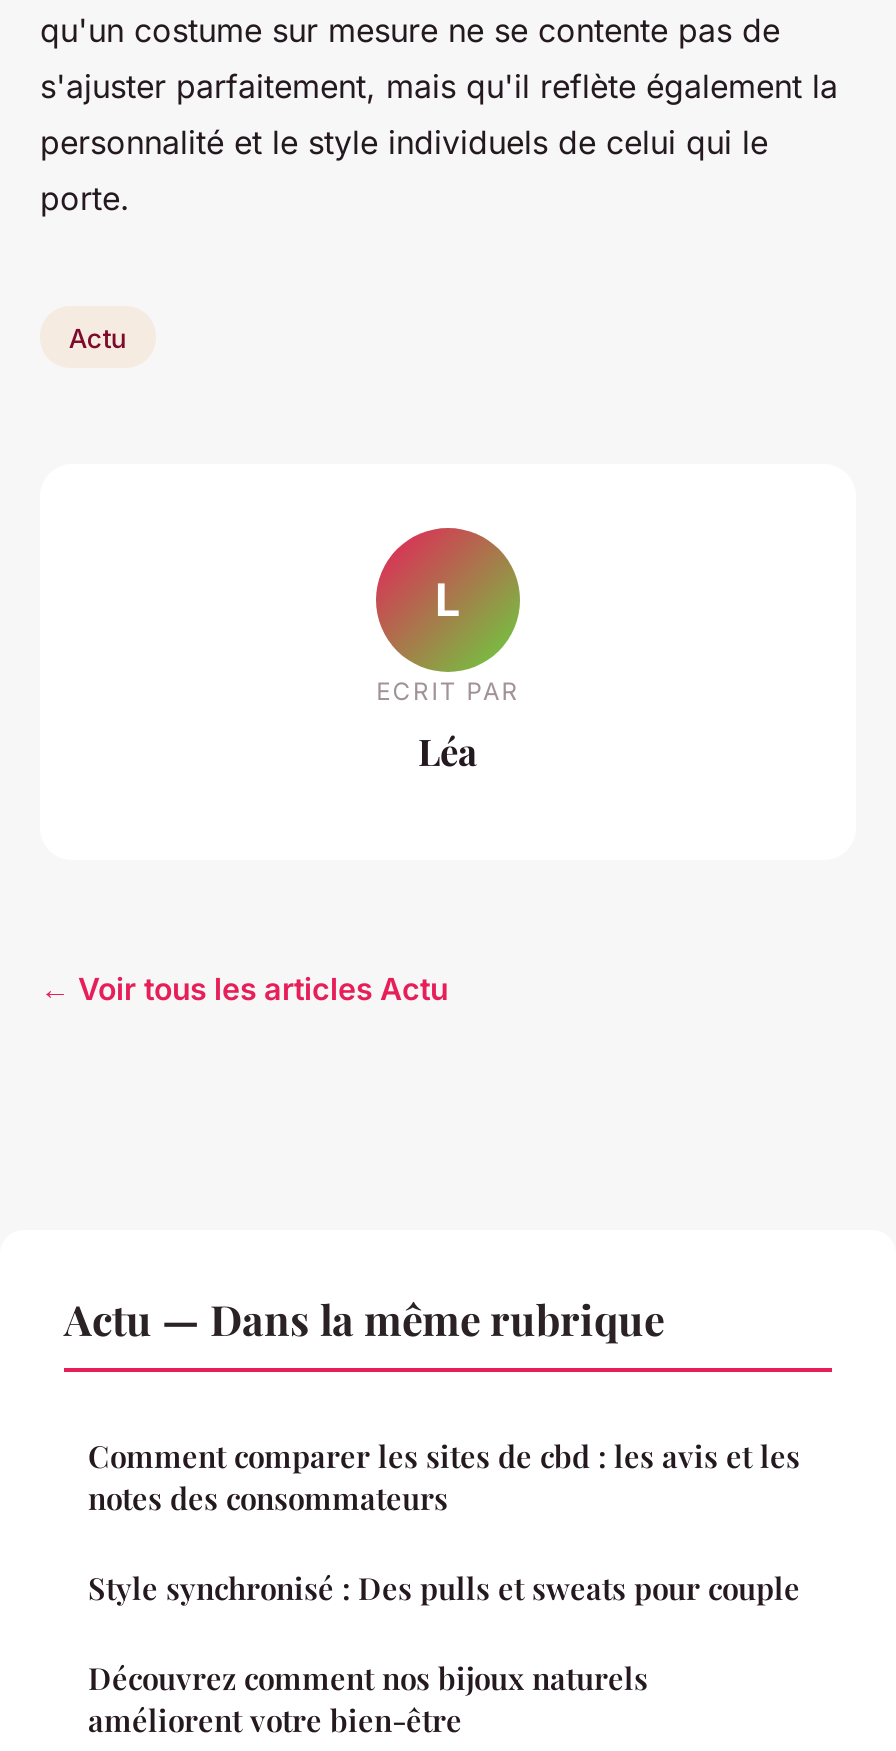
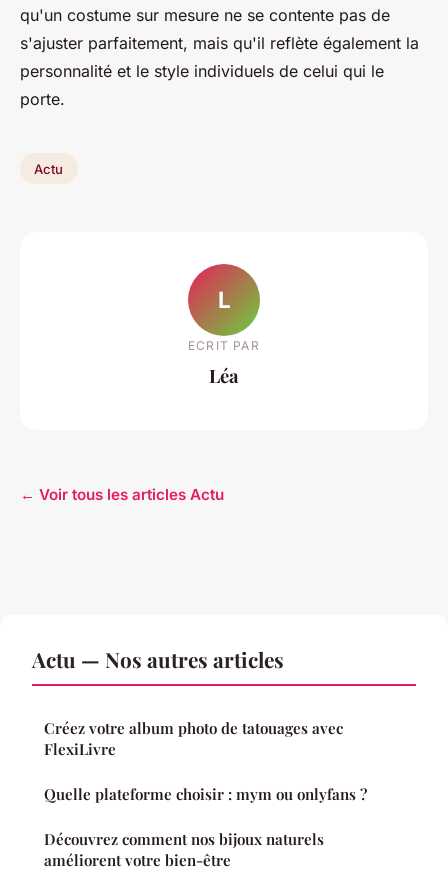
- Actu — Dans la même rubrique
+ Actu — Nos autres articles

- Comment comparer les sites de cbd : les avis et les
- notes des consommateurs
+ Créez votre album photo de tatouages avec
+ FlexiLivre

- Style synchronisé : Des pulls et sweats pour couple
+ Quelle plateforme choisir : mym ou onlyfans ?
